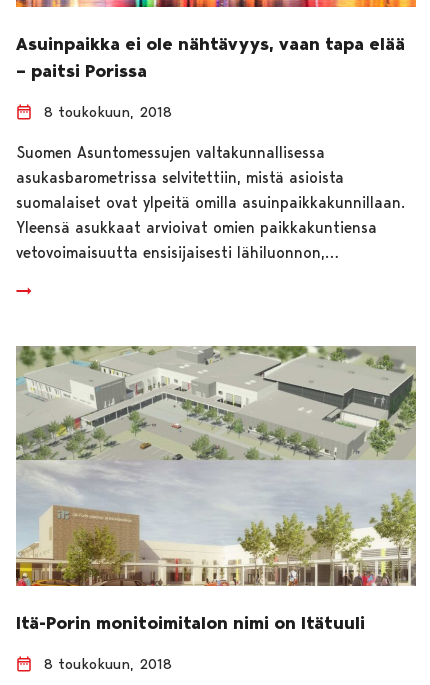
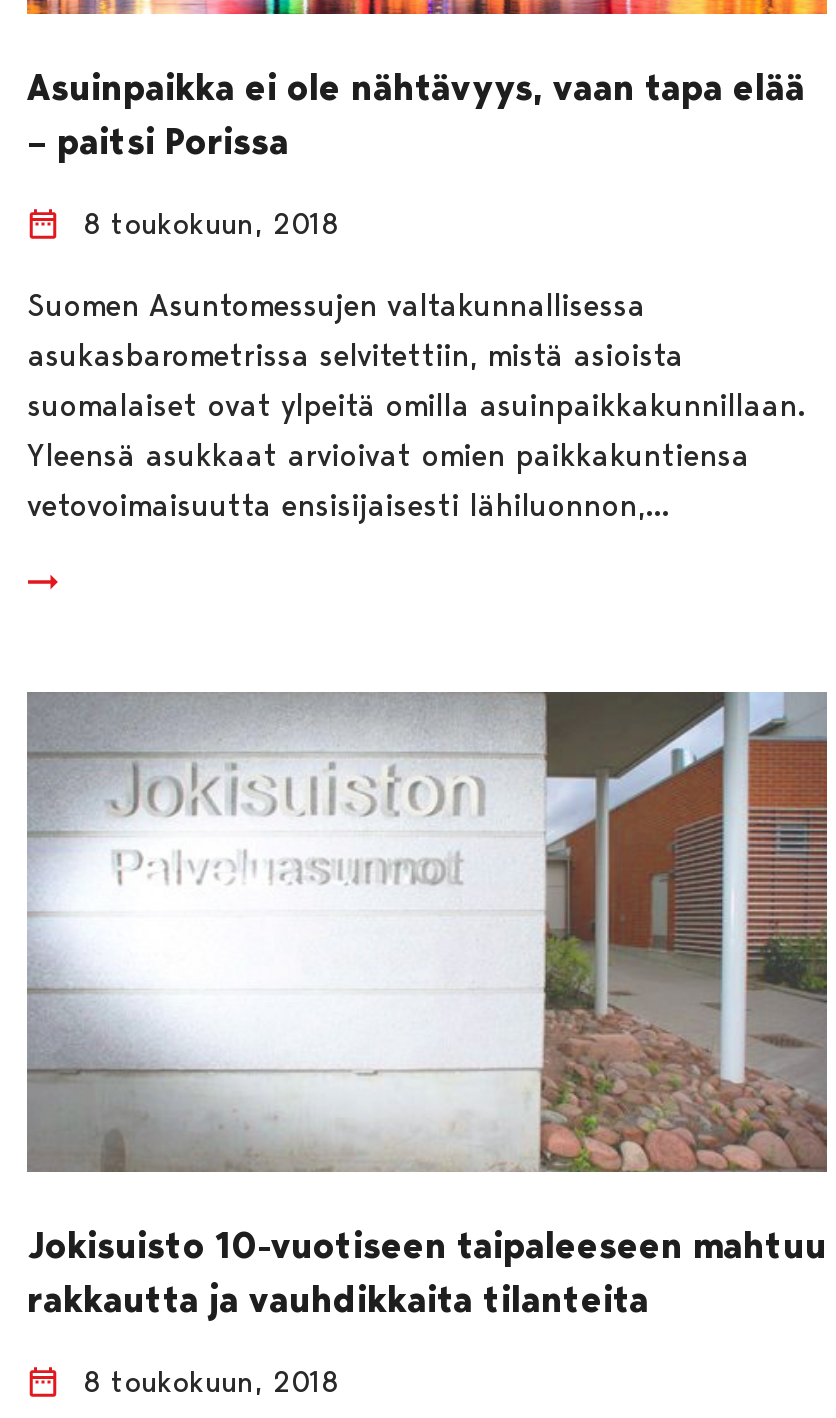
- [image]
- Itä-Porin monitoimitalon nimi on Itätuuli
+ [image]
+ Jokisuisto 10-vuotiseen taipaleeseen mahtuu
+ rakkautta ja vauhdikkaita tilanteita
